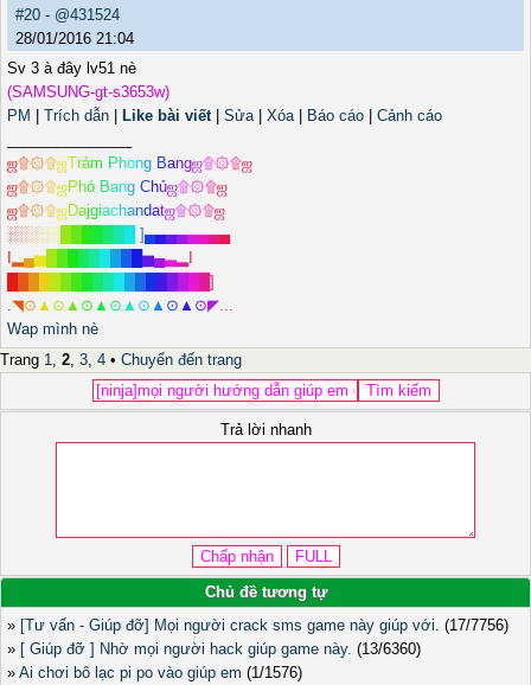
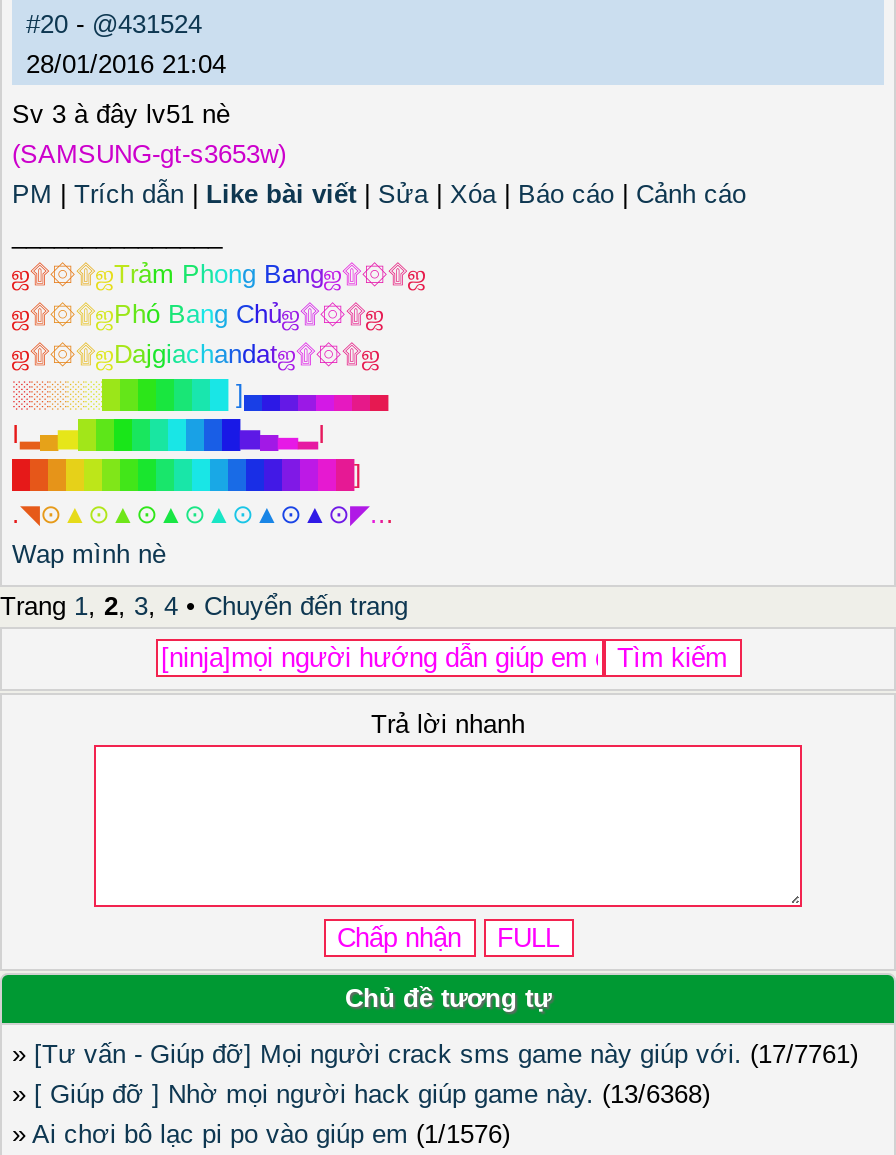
- » [Tư vấn - Giúp đỡ] Mọi người crack sms game này giúp với. (17/7756)
+ » [Tư vấn - Giúp đỡ] Mọi người crack sms game này giúp với. (17/7761)

- » [ Giúp đỡ ] Nhờ mọi người hack giúp game này. (13/6360)
+ » [ Giúp đỡ ] Nhờ mọi người hack giúp game này. (13/6368)
